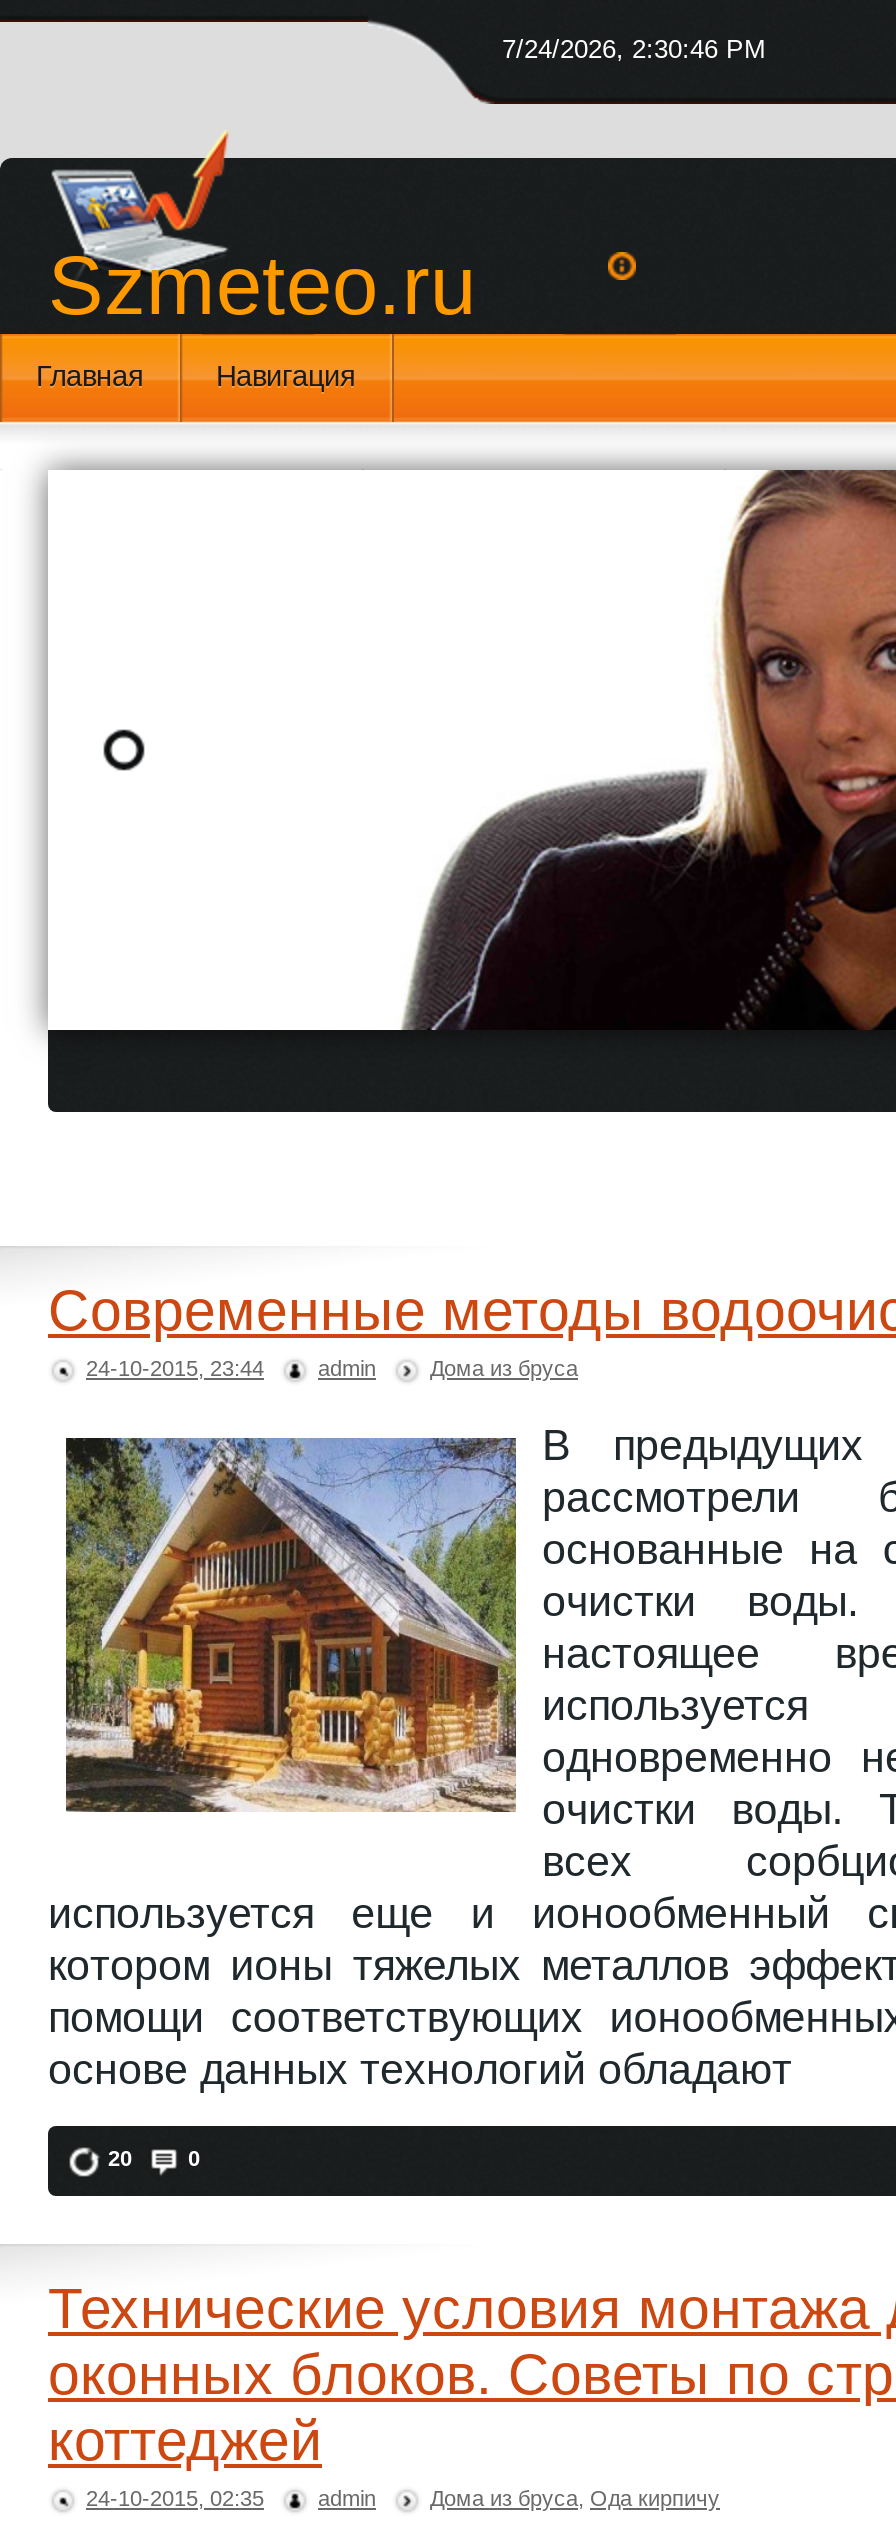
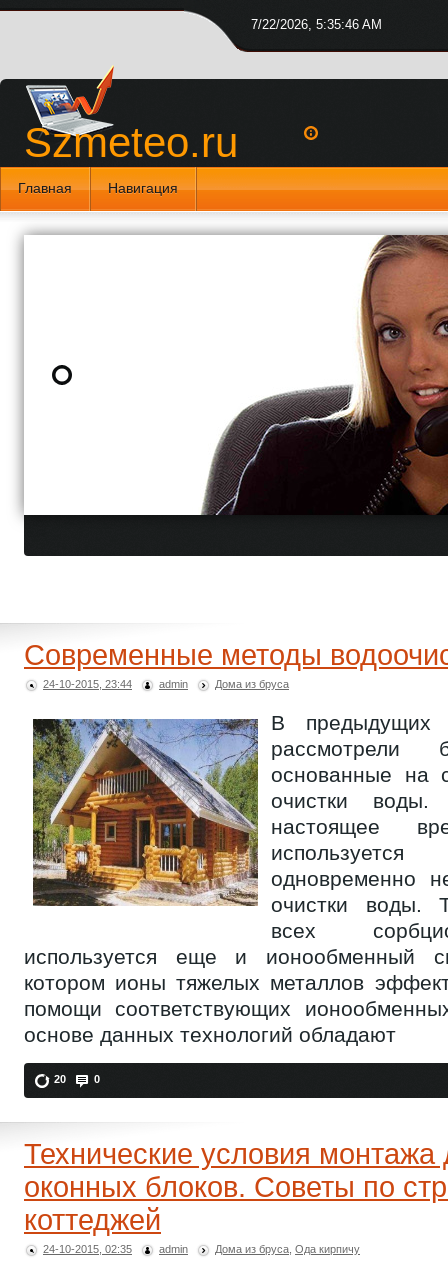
- 7/24/2026, 2:30:46 PM
+ 7/22/2026, 5:35:46 AM
